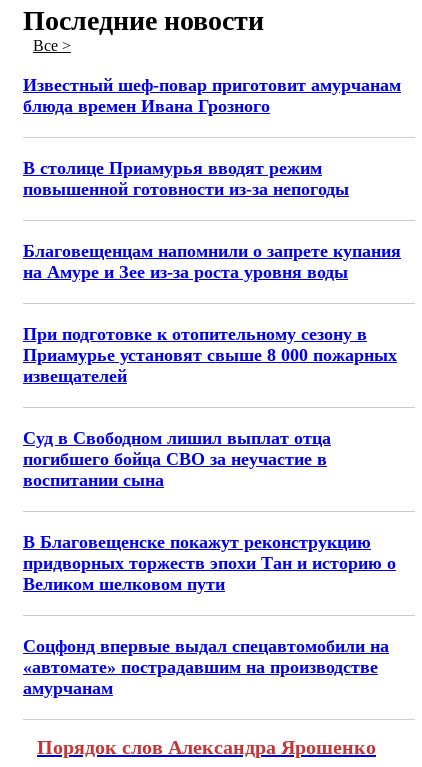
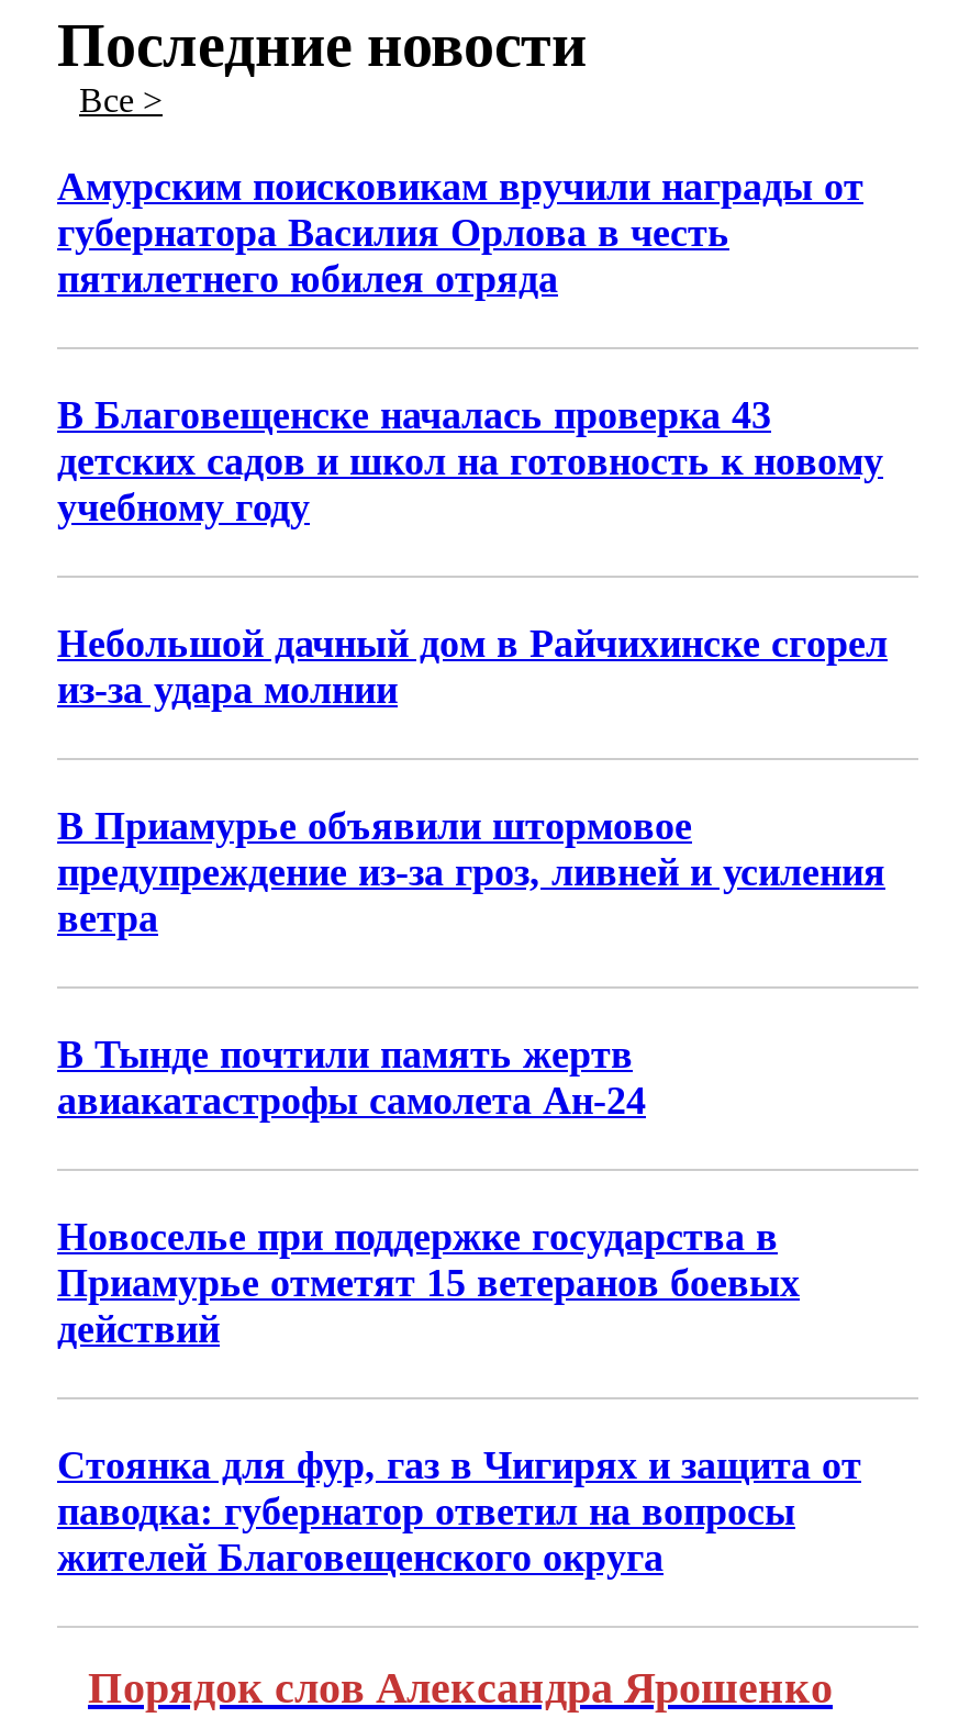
- Известный шеф-повар приготовит амурчанам
- блюда времен Ивана Грозного
+ Амурским поисковикам вручили награды от
+ губернатора Василия Орлова в честь
+ пятилетнего юбилея отряда

- В столице Приамурья вводят режим
- повышенной готовности из-за непогоды
+ В Благовещенске началась проверка 43
+ детских садов и школ на готовность к новому
+ учебному году

- Благовещенцам напомнили о запрете купания
- на Амуре и Зее из-за роста уровня воды
+ Небольшой дачный дом в Райчихинске сгорел
+ из-за удара молнии

- При подготовке к отопительному сезону в
- Приамурье установят свыше 8 000 пожарных
- извещателей
+ В Приамурье объявили штормовое
+ предупреждение из-за гроз, ливней и усиления
+ ветра

- Суд в Свободном лишил выплат отца
- погибшего бойца СВО за неучастие в
- воспитании сына
+ В Тынде почтили память жертв
+ авиакатастрофы самолета Ан-24

- В Благовещенске покажут реконструкцию
- придворных торжеств эпохи Тан и историю о
- Великом шелковом пути
+ Новоселье при поддержке государства в
+ Приамурье отметят 15 ветеранов боевых
+ действий

- Соцфонд впервые выдал спецавтомобили на
- «автомате» пострадавшим на производстве
- амурчанам
+ Стоянка для фур, газ в Чигирях и защита от
+ паводка: губернатор ответил на вопросы
+ жителей Благовещенского округа
